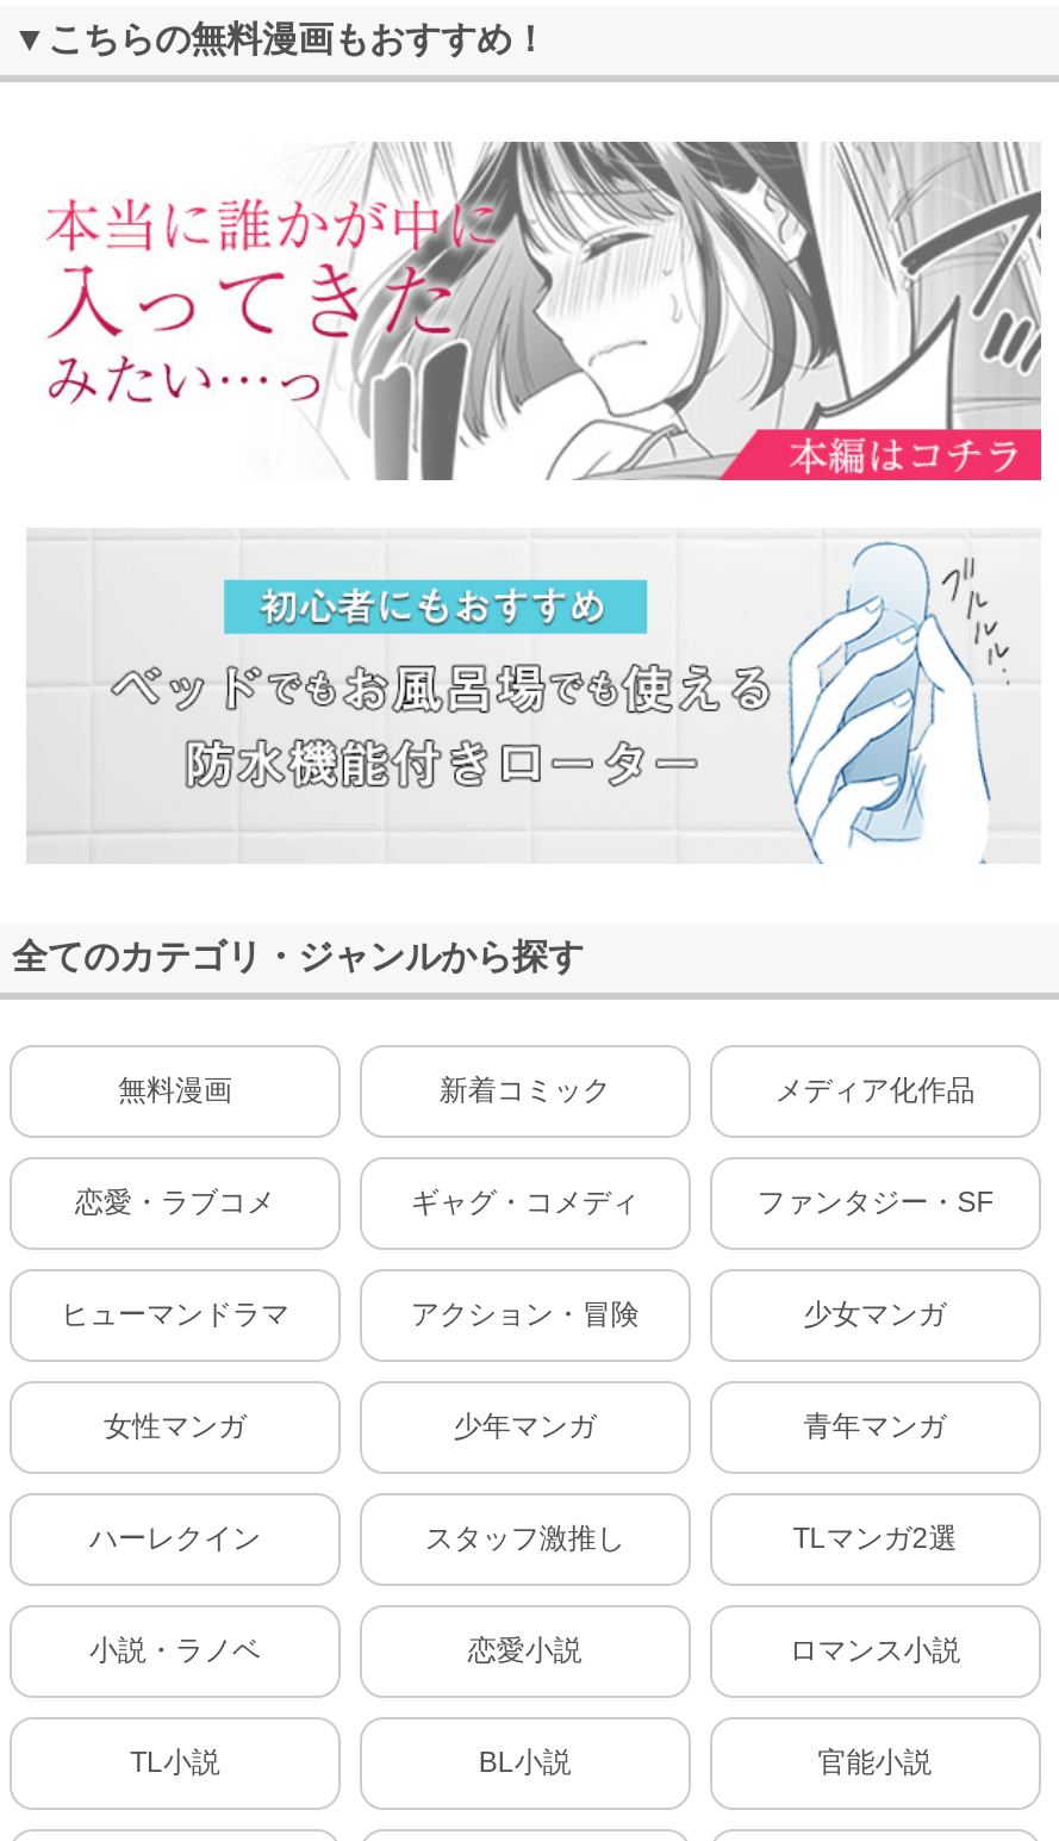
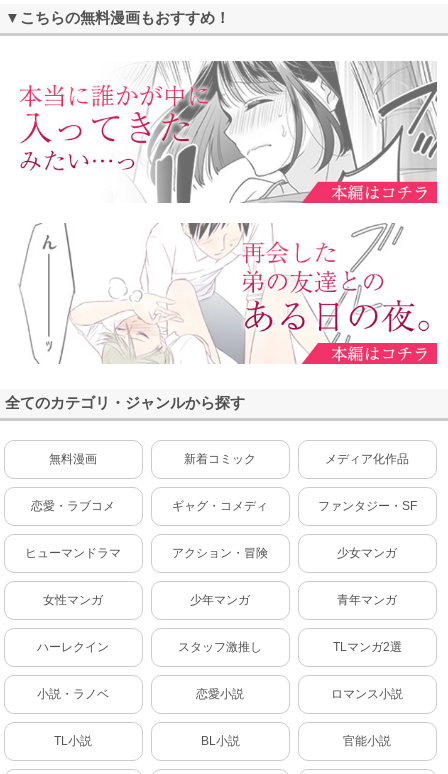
- [image]
+ [image]
